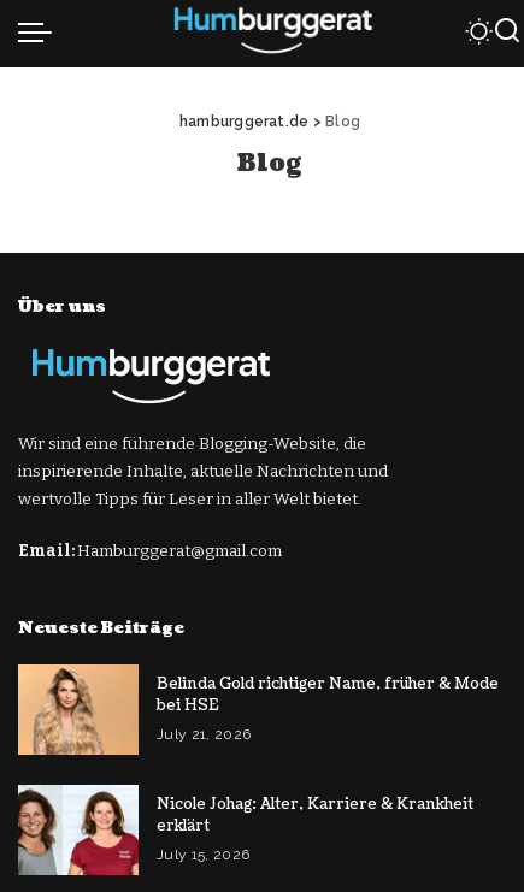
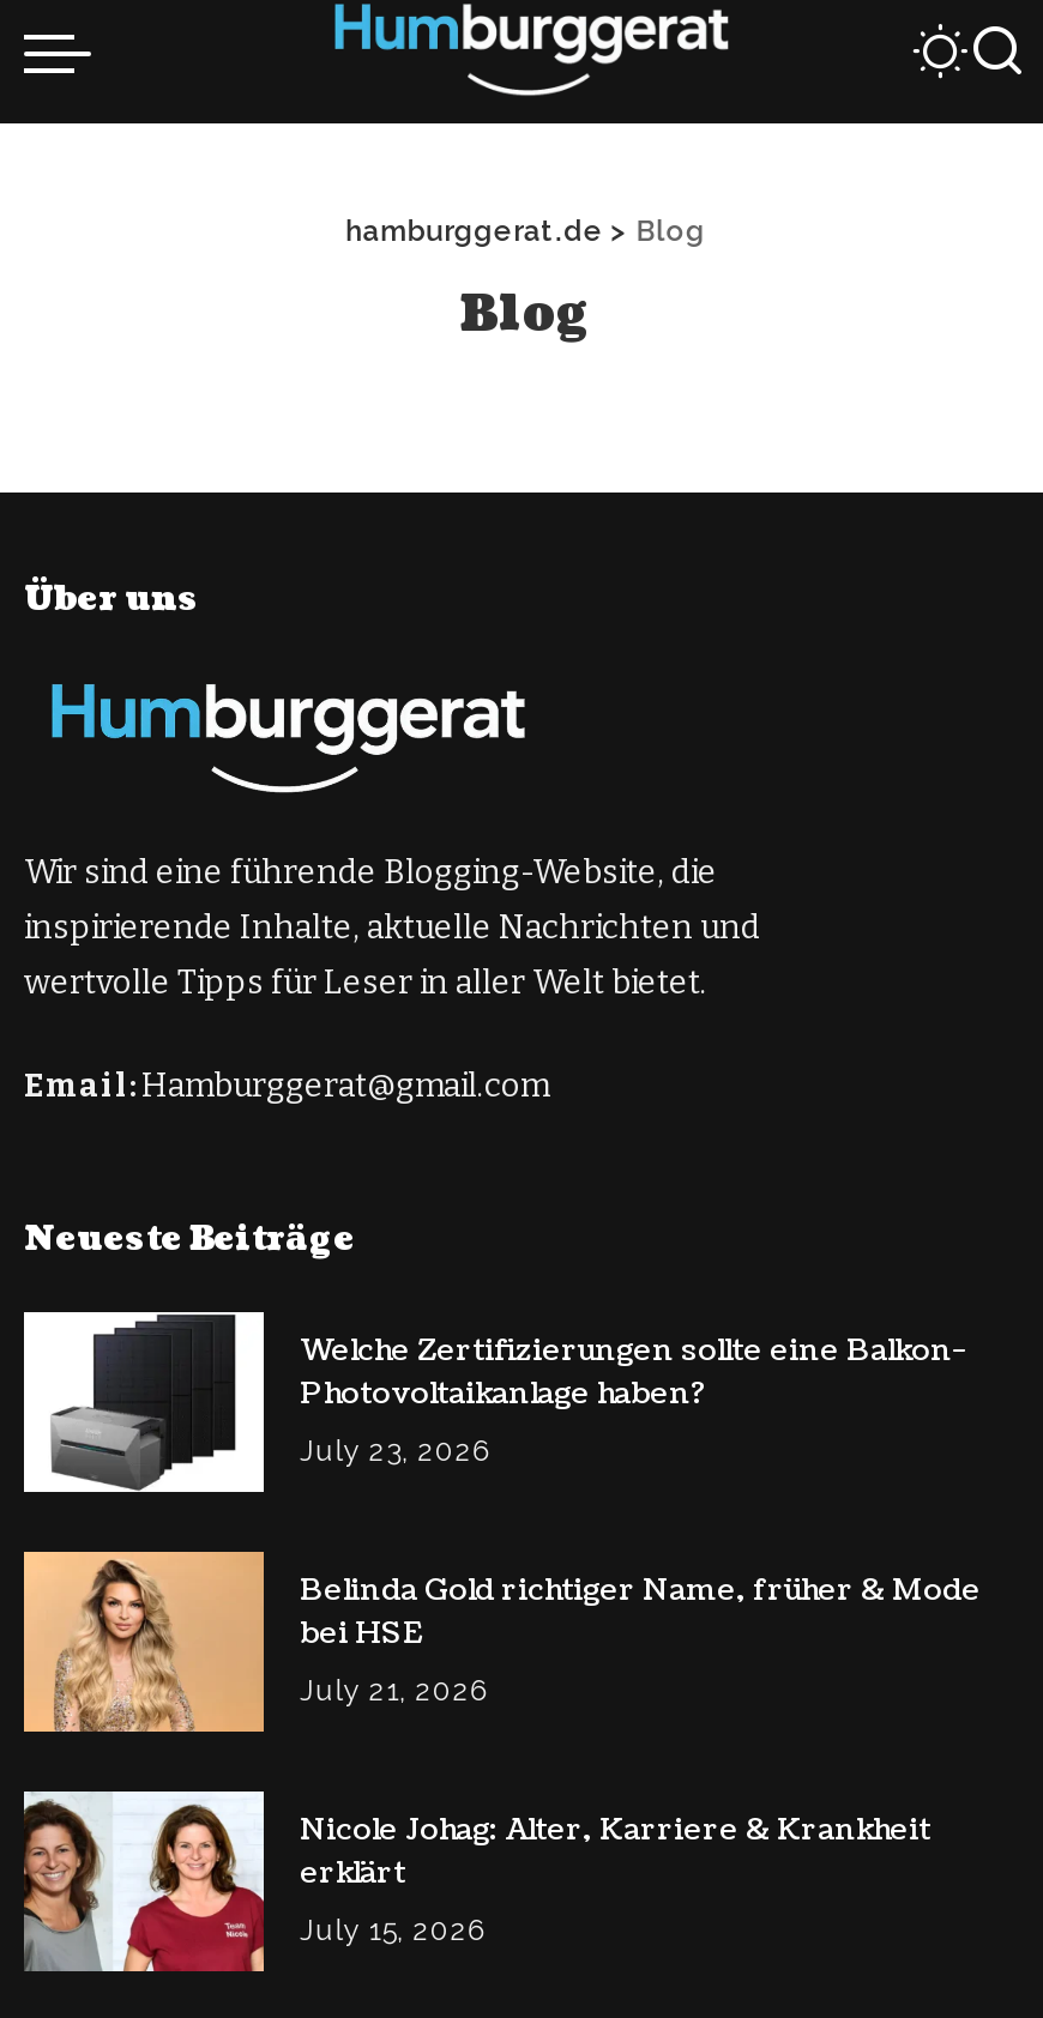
+ [image]
+ Welche Zertifizierungen sollte eine Balkon-
+ Photovoltaikanlage haben?
+ July 23, 2026
